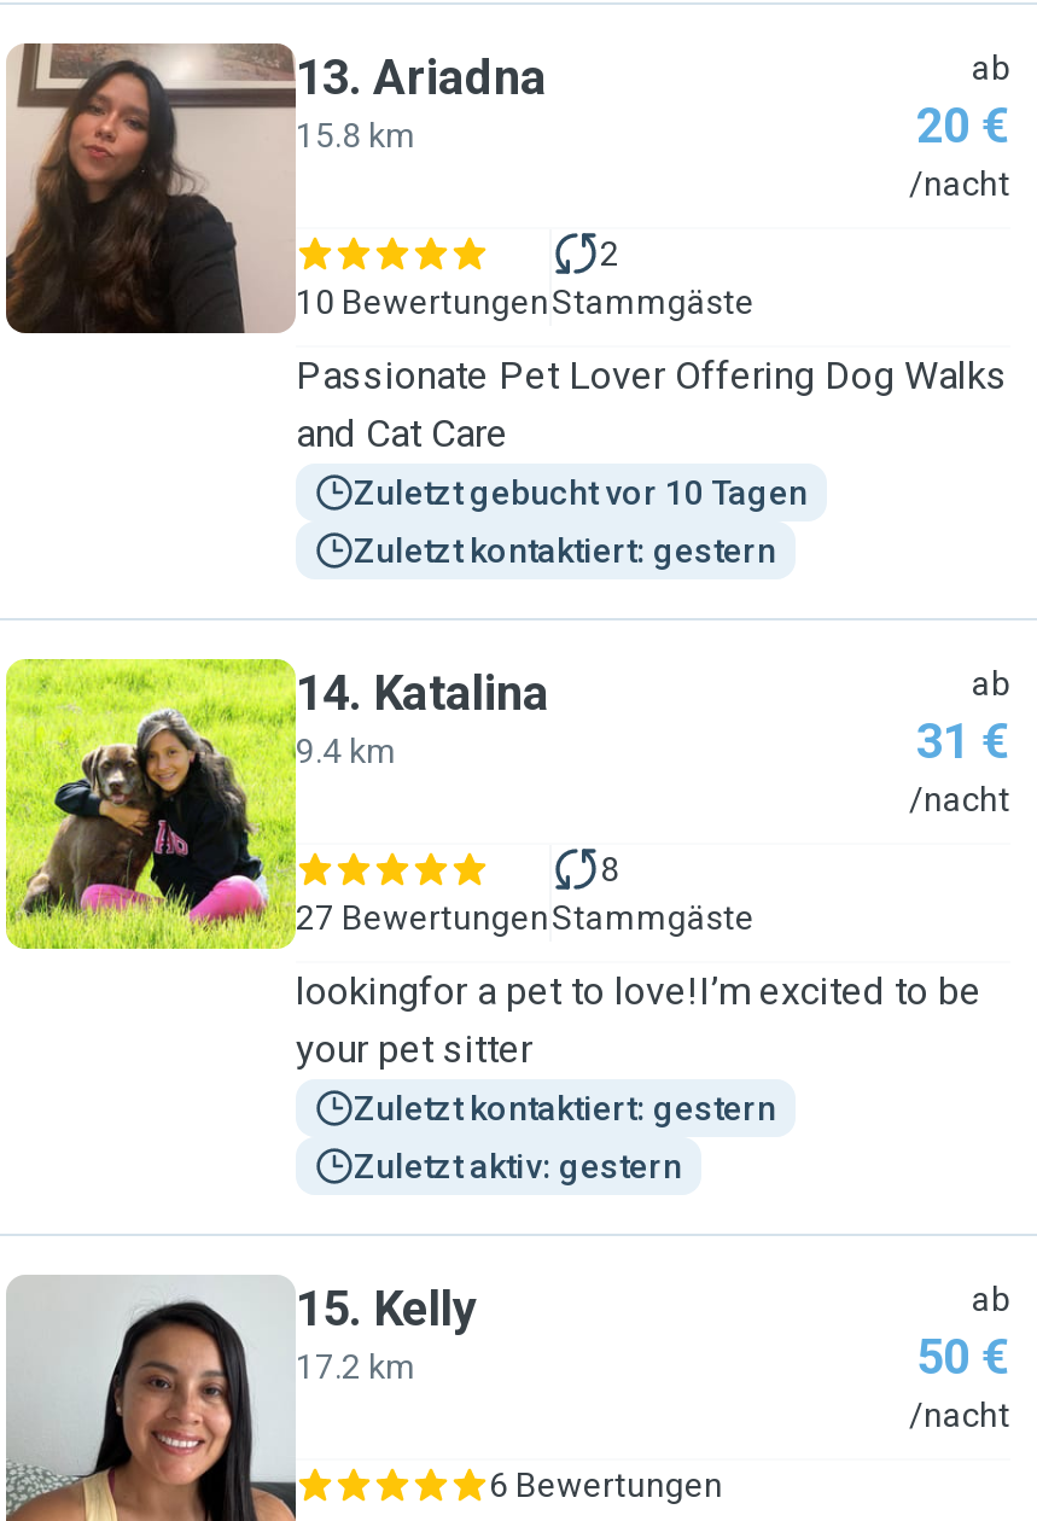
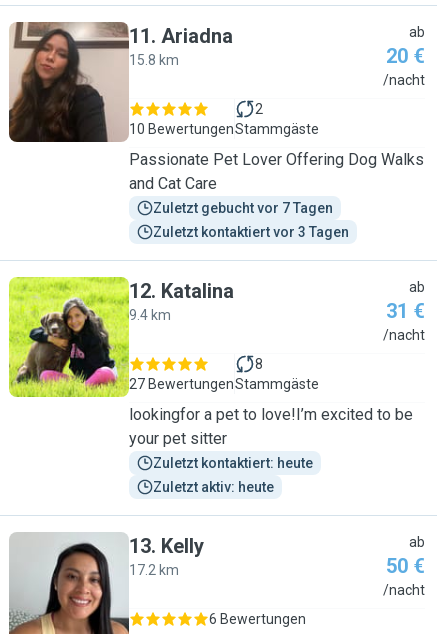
- 13. Ariadna
+ 11. Ariadna

- Zuletzt gebucht vor 10 Tagen
+ Zuletzt gebucht vor 7 Tagen

- Zuletzt kontaktiert: gestern
+ Zuletzt kontaktiert vor 3 Tagen

- 14. Katalina
+ 12. Katalina

- Zuletzt kontaktiert: gestern
+ Zuletzt kontaktiert: heute

- Zuletzt aktiv: gestern
+ Zuletzt aktiv: heute

- 15. Kelly
+ 13. Kelly
